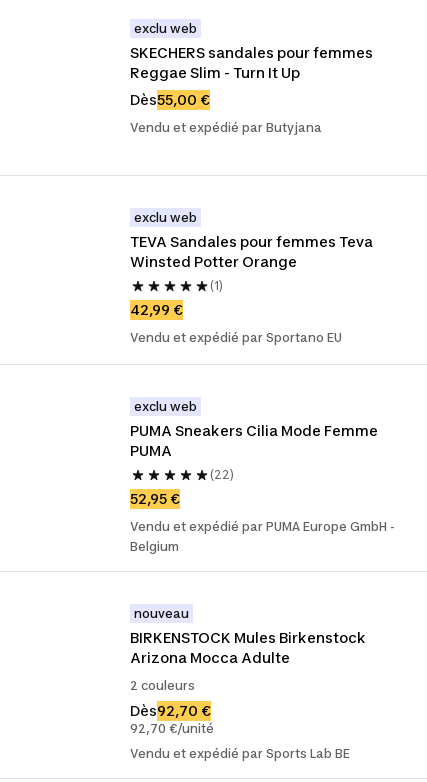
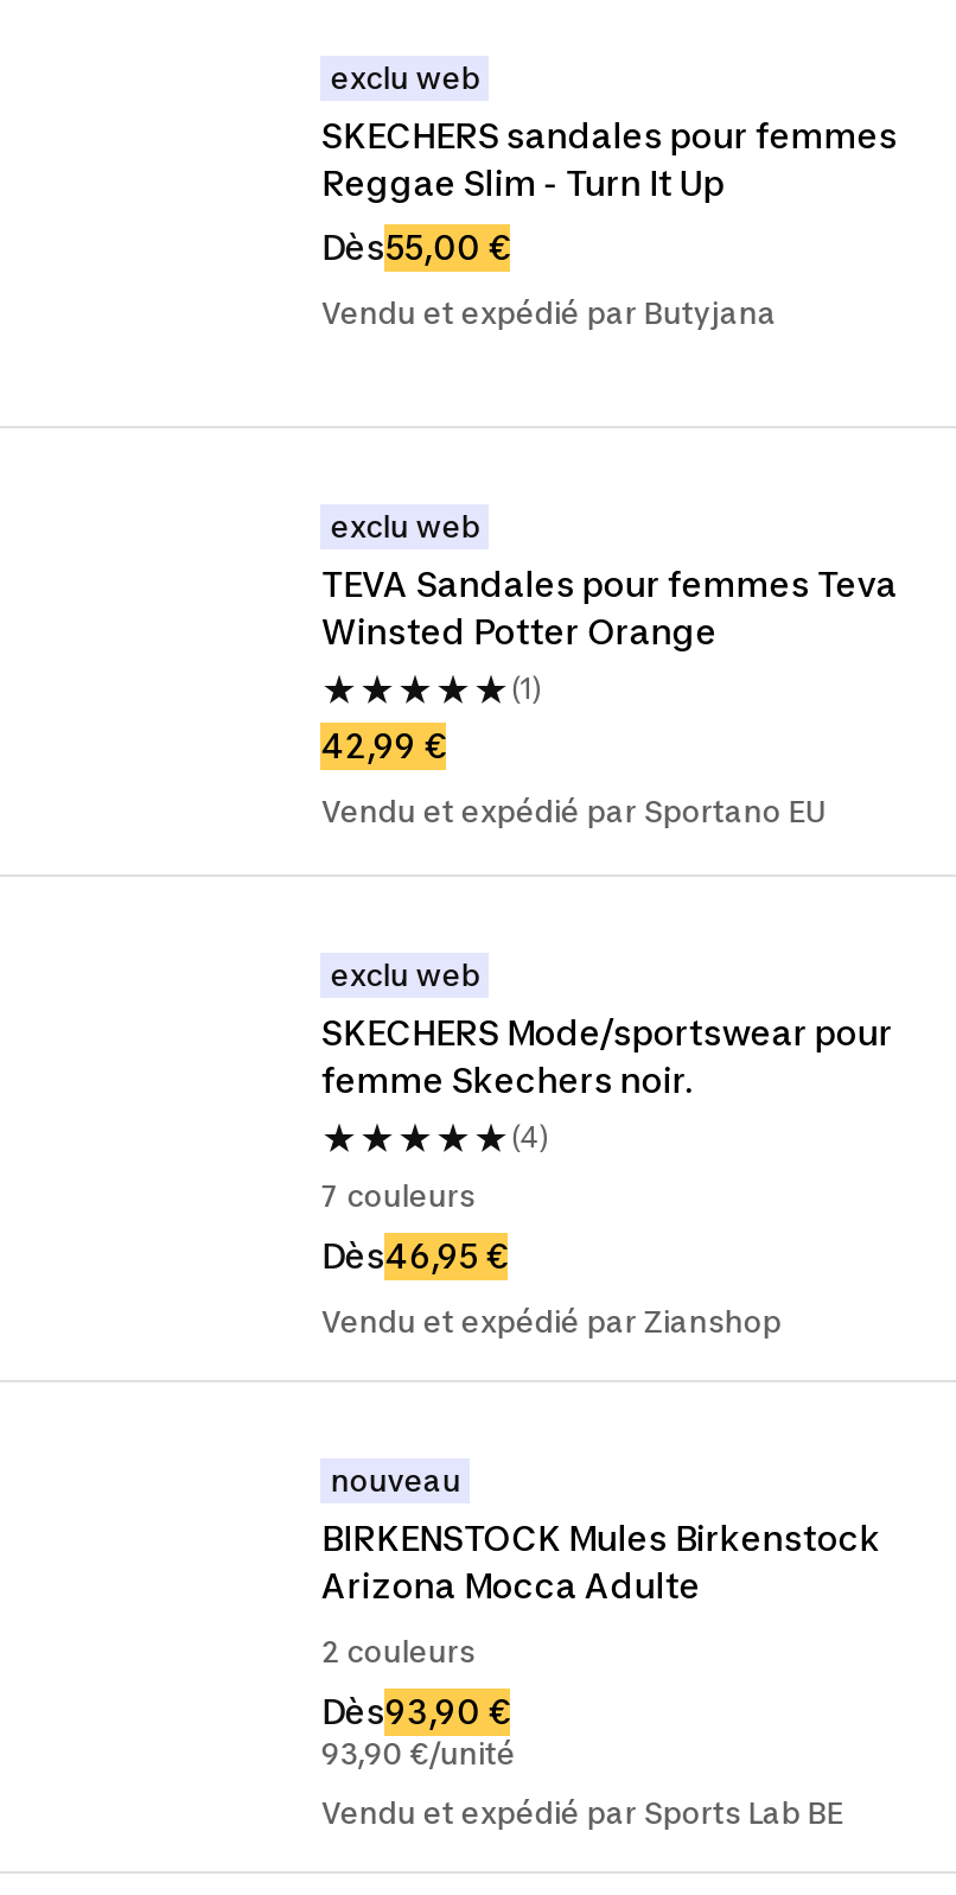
- PUMA Sneakers Cilia Mode Femme
- PUMA
- (22)
- 52,95 €
- Vendu et expédié par PUMA Europe GmbH -
- Belgium
+ SKECHERS Mode/sportswear pour
+ femme Skechers noir.
+ (4)
+ 7 couleurs
+ Dès46,95 €
+ Vendu et expédié par Zianshop

- Dès92,70 €
+ Dès93,90 €

- 92,70 €/unité
+ 93,90 €/unité
